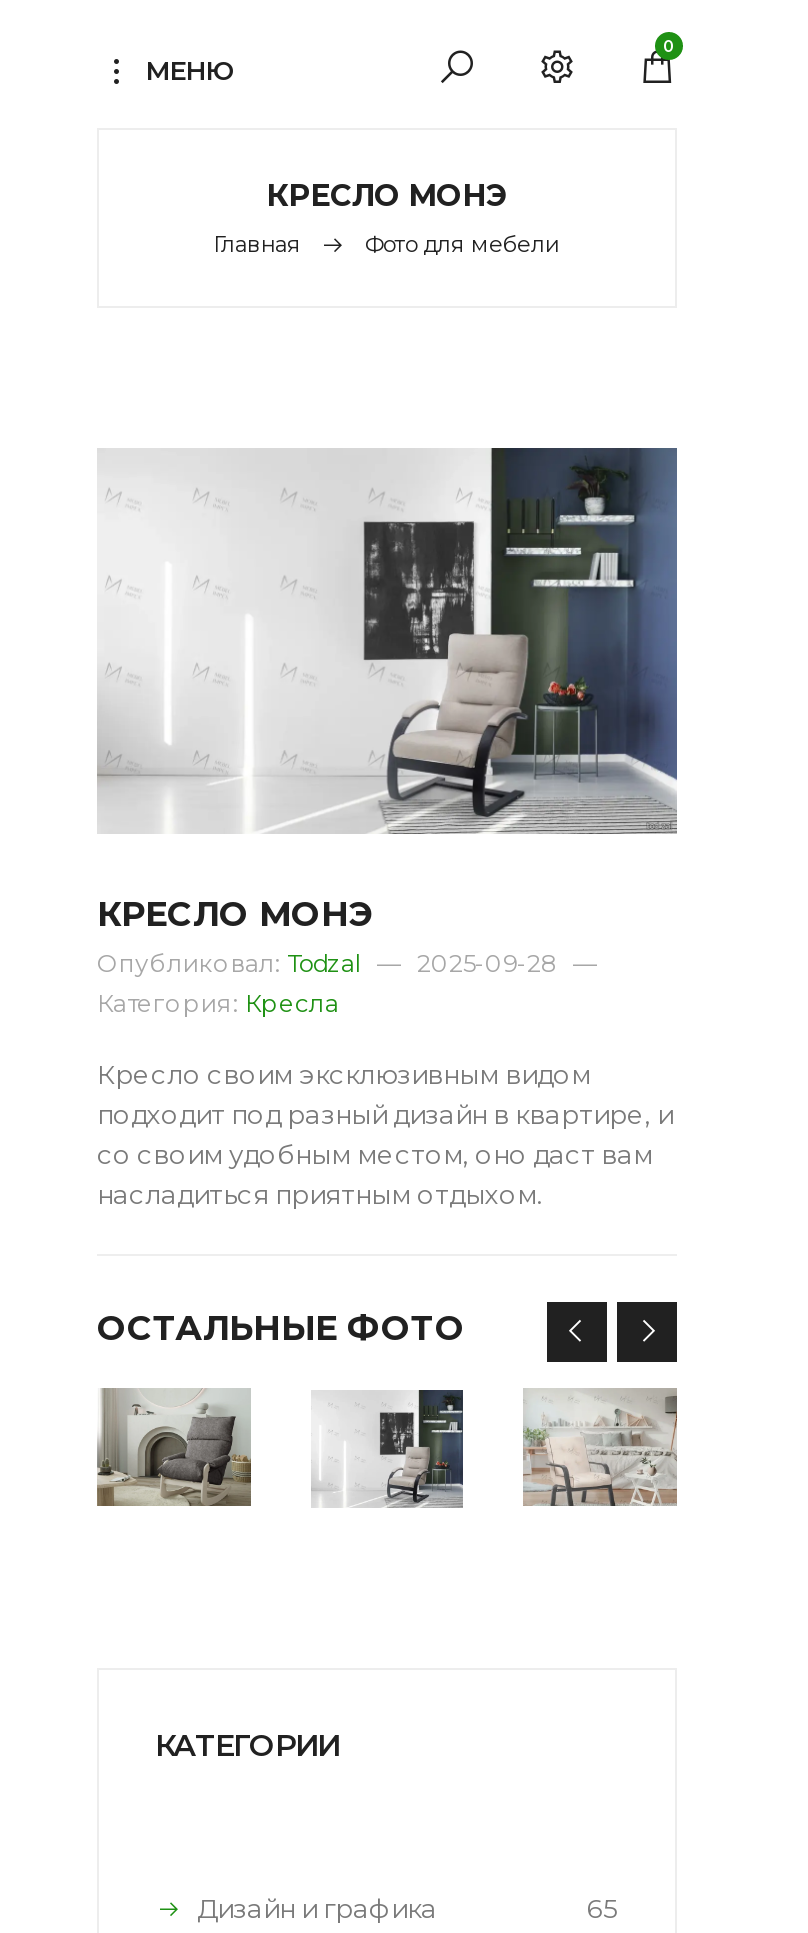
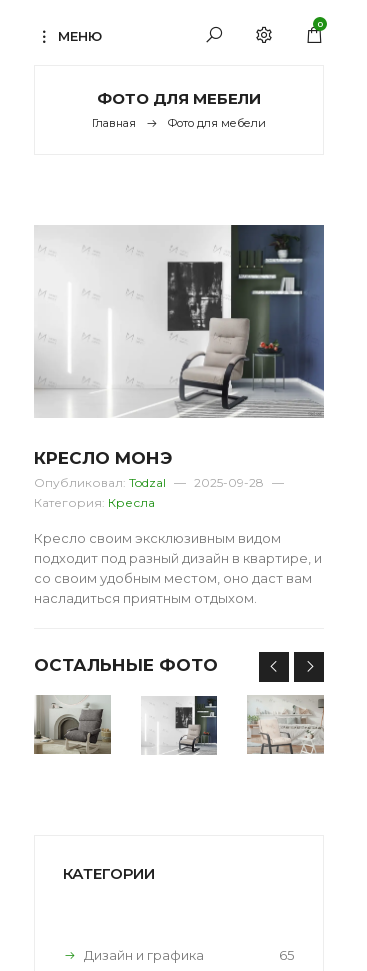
- КРЕСЛО МОНЭ
+ ФОТО ДЛЯ МЕБЕЛИ
